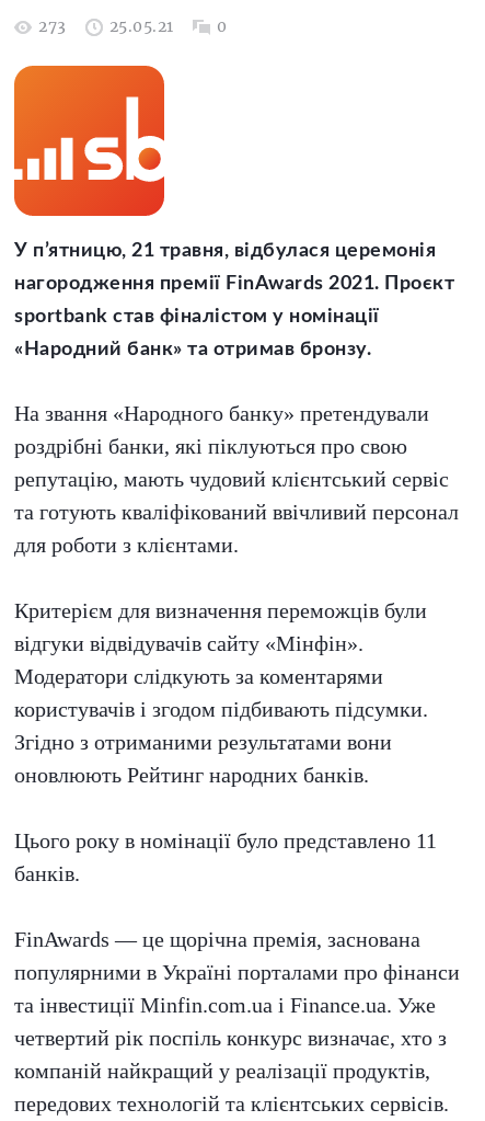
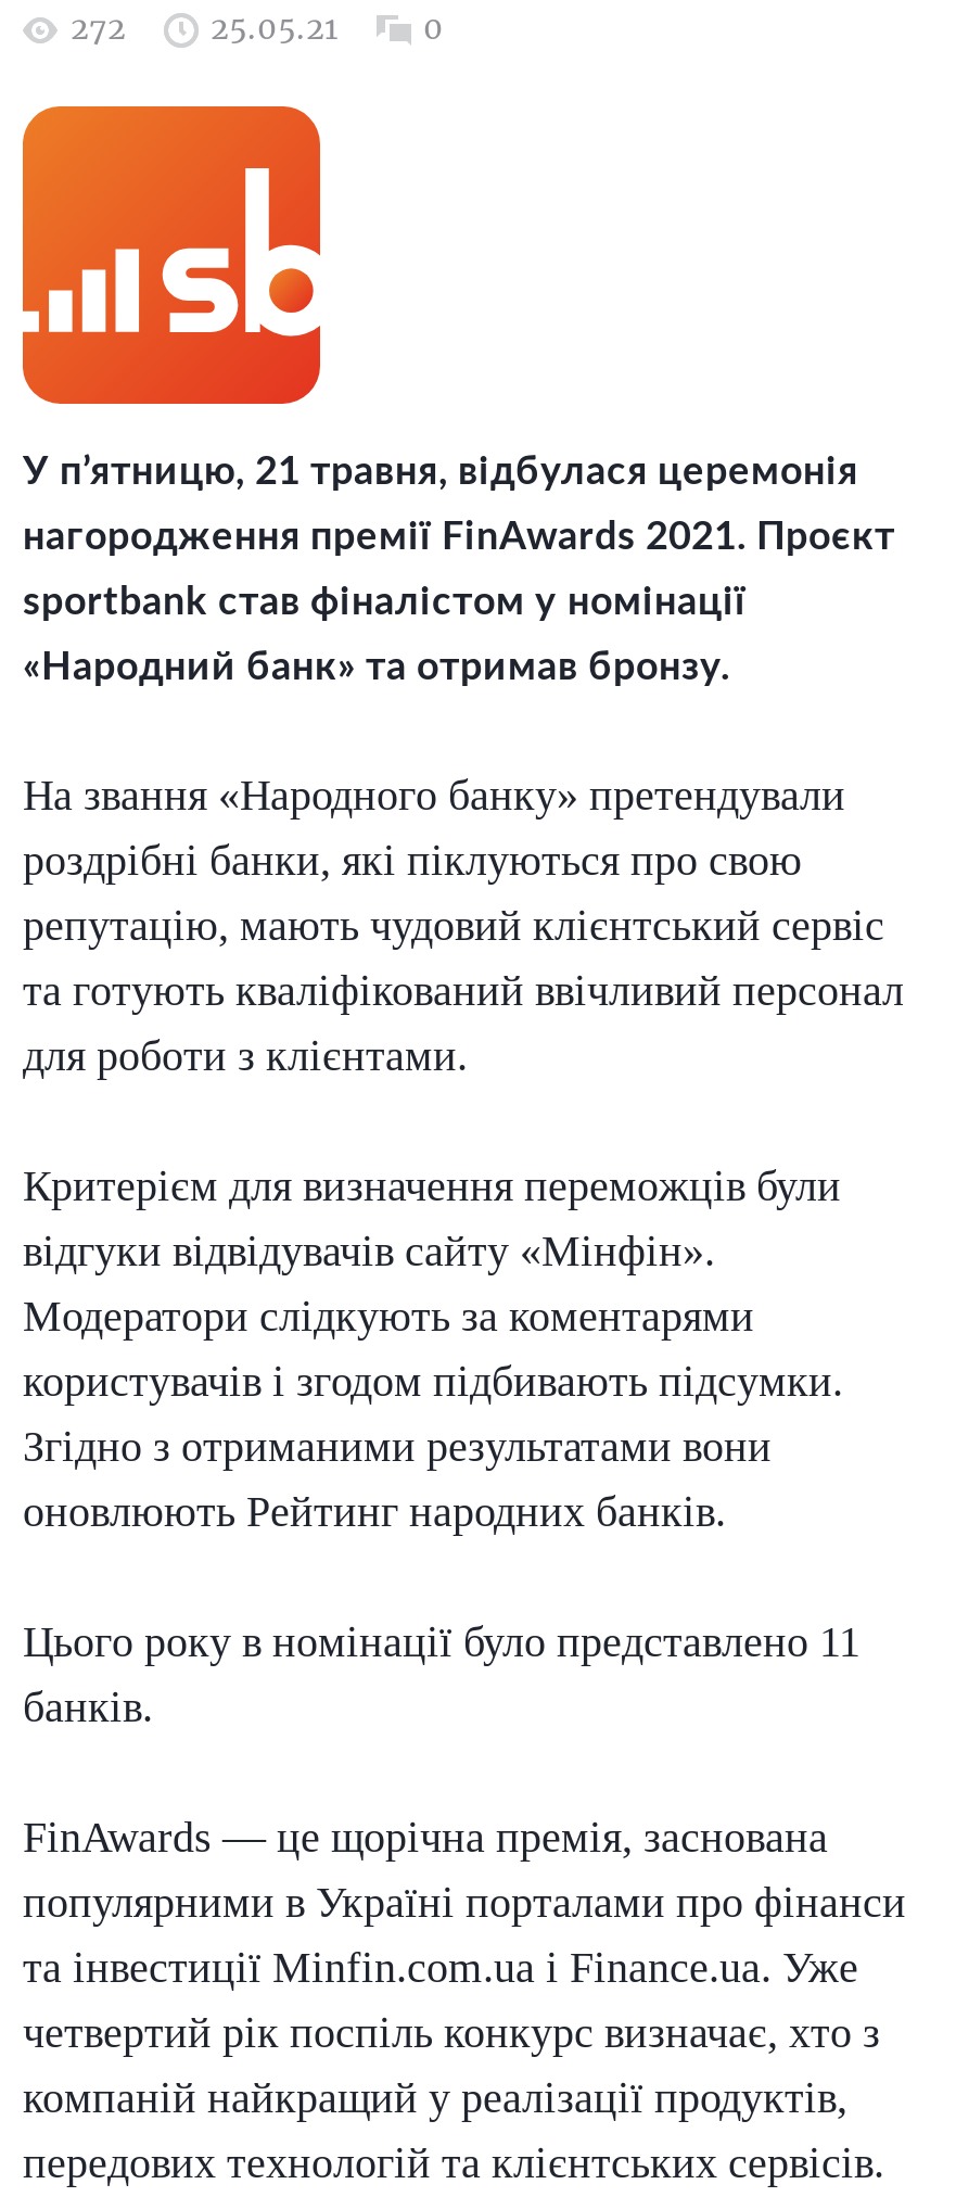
- 273
+ 272
